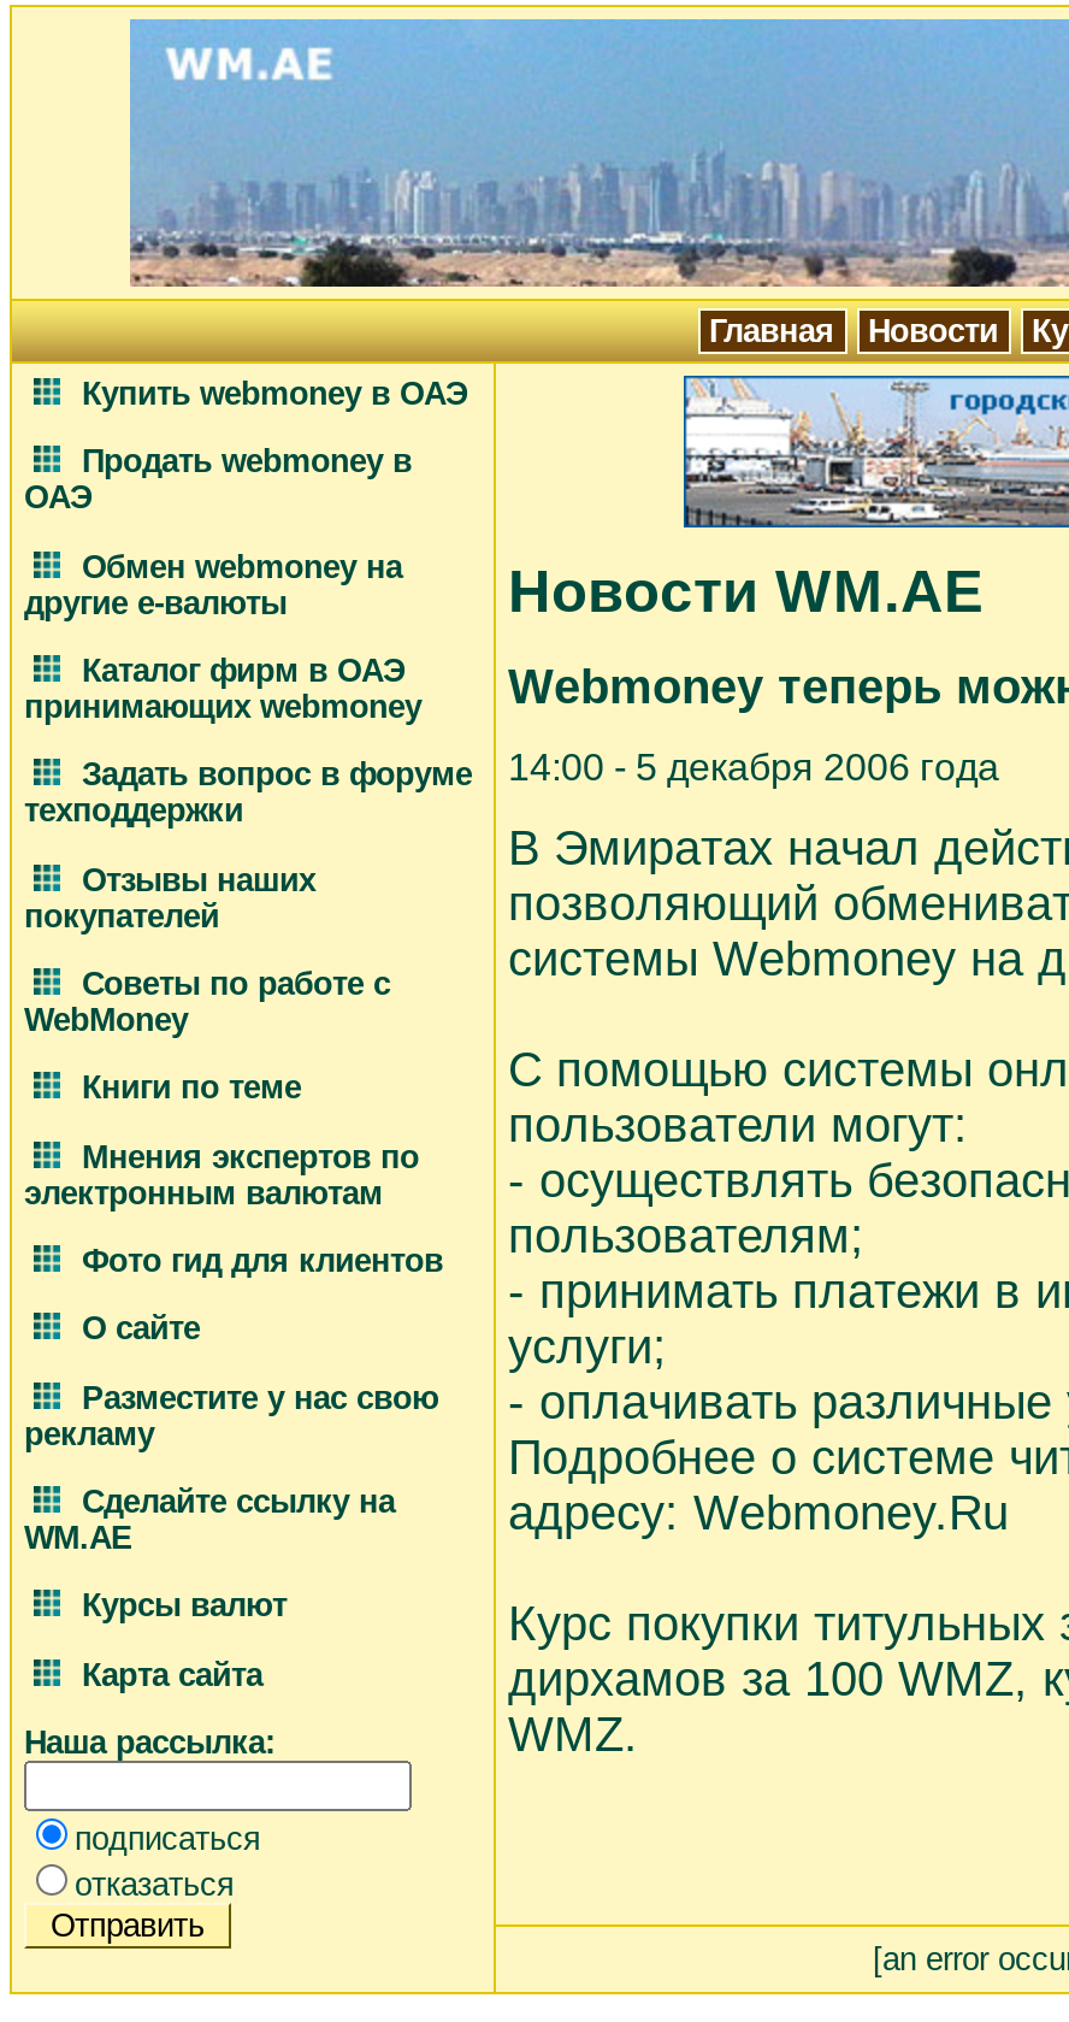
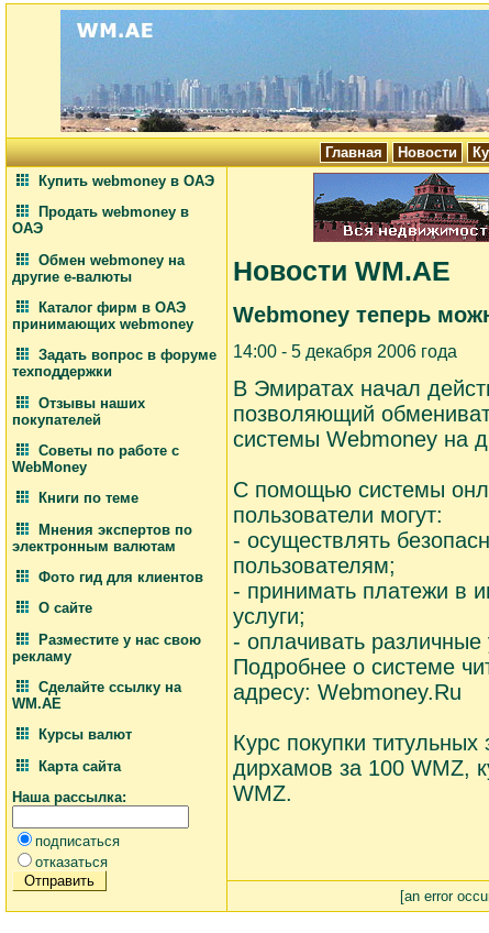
- [image]
+ [image]
